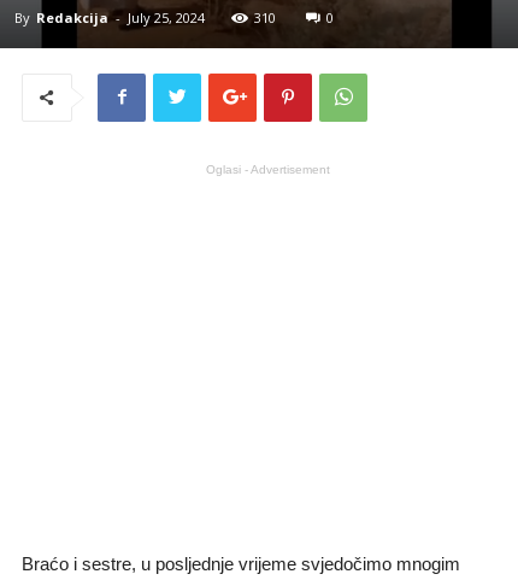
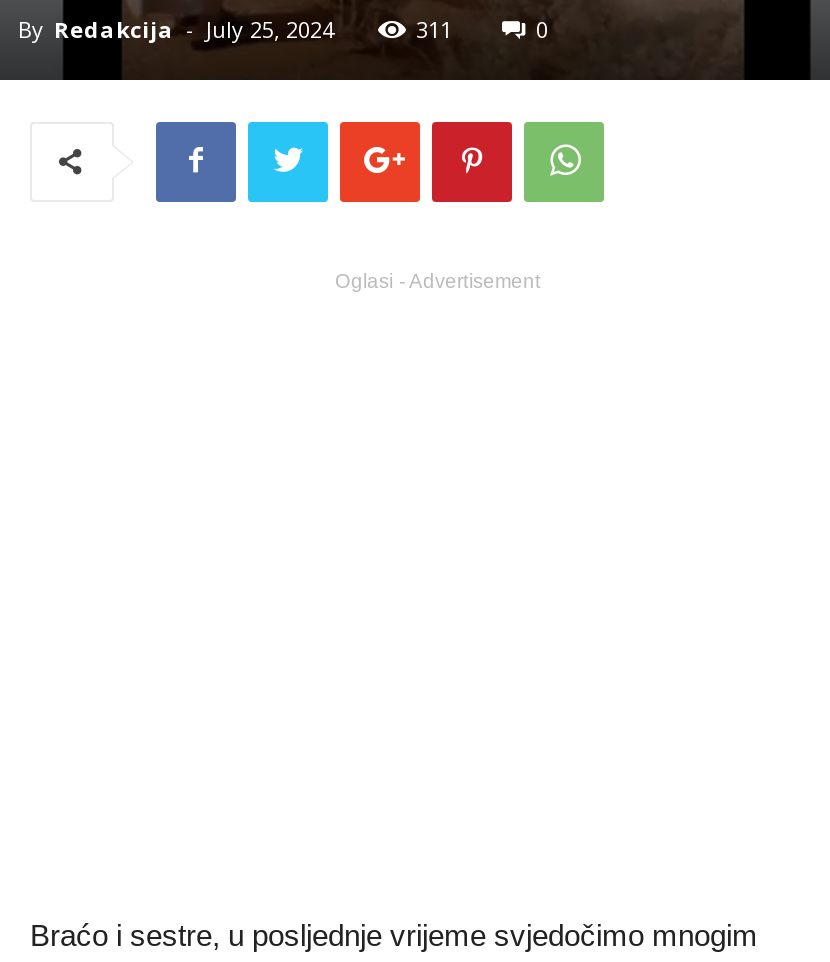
- 310
+ 311
